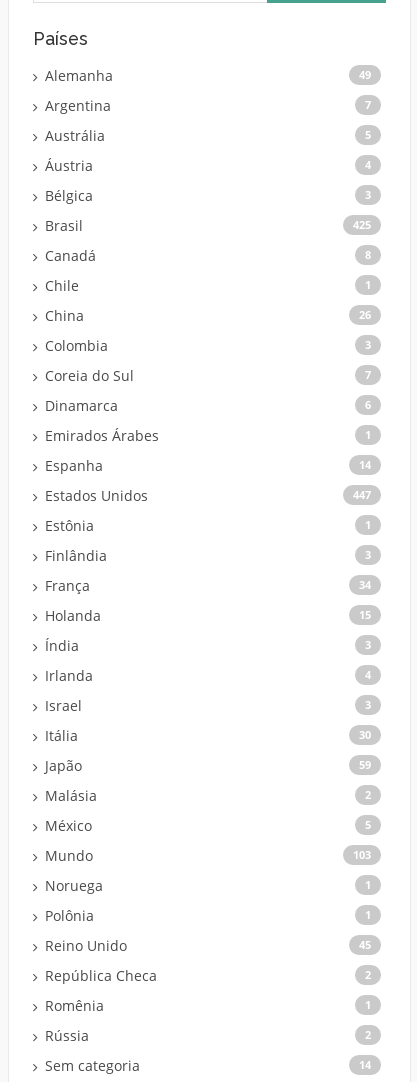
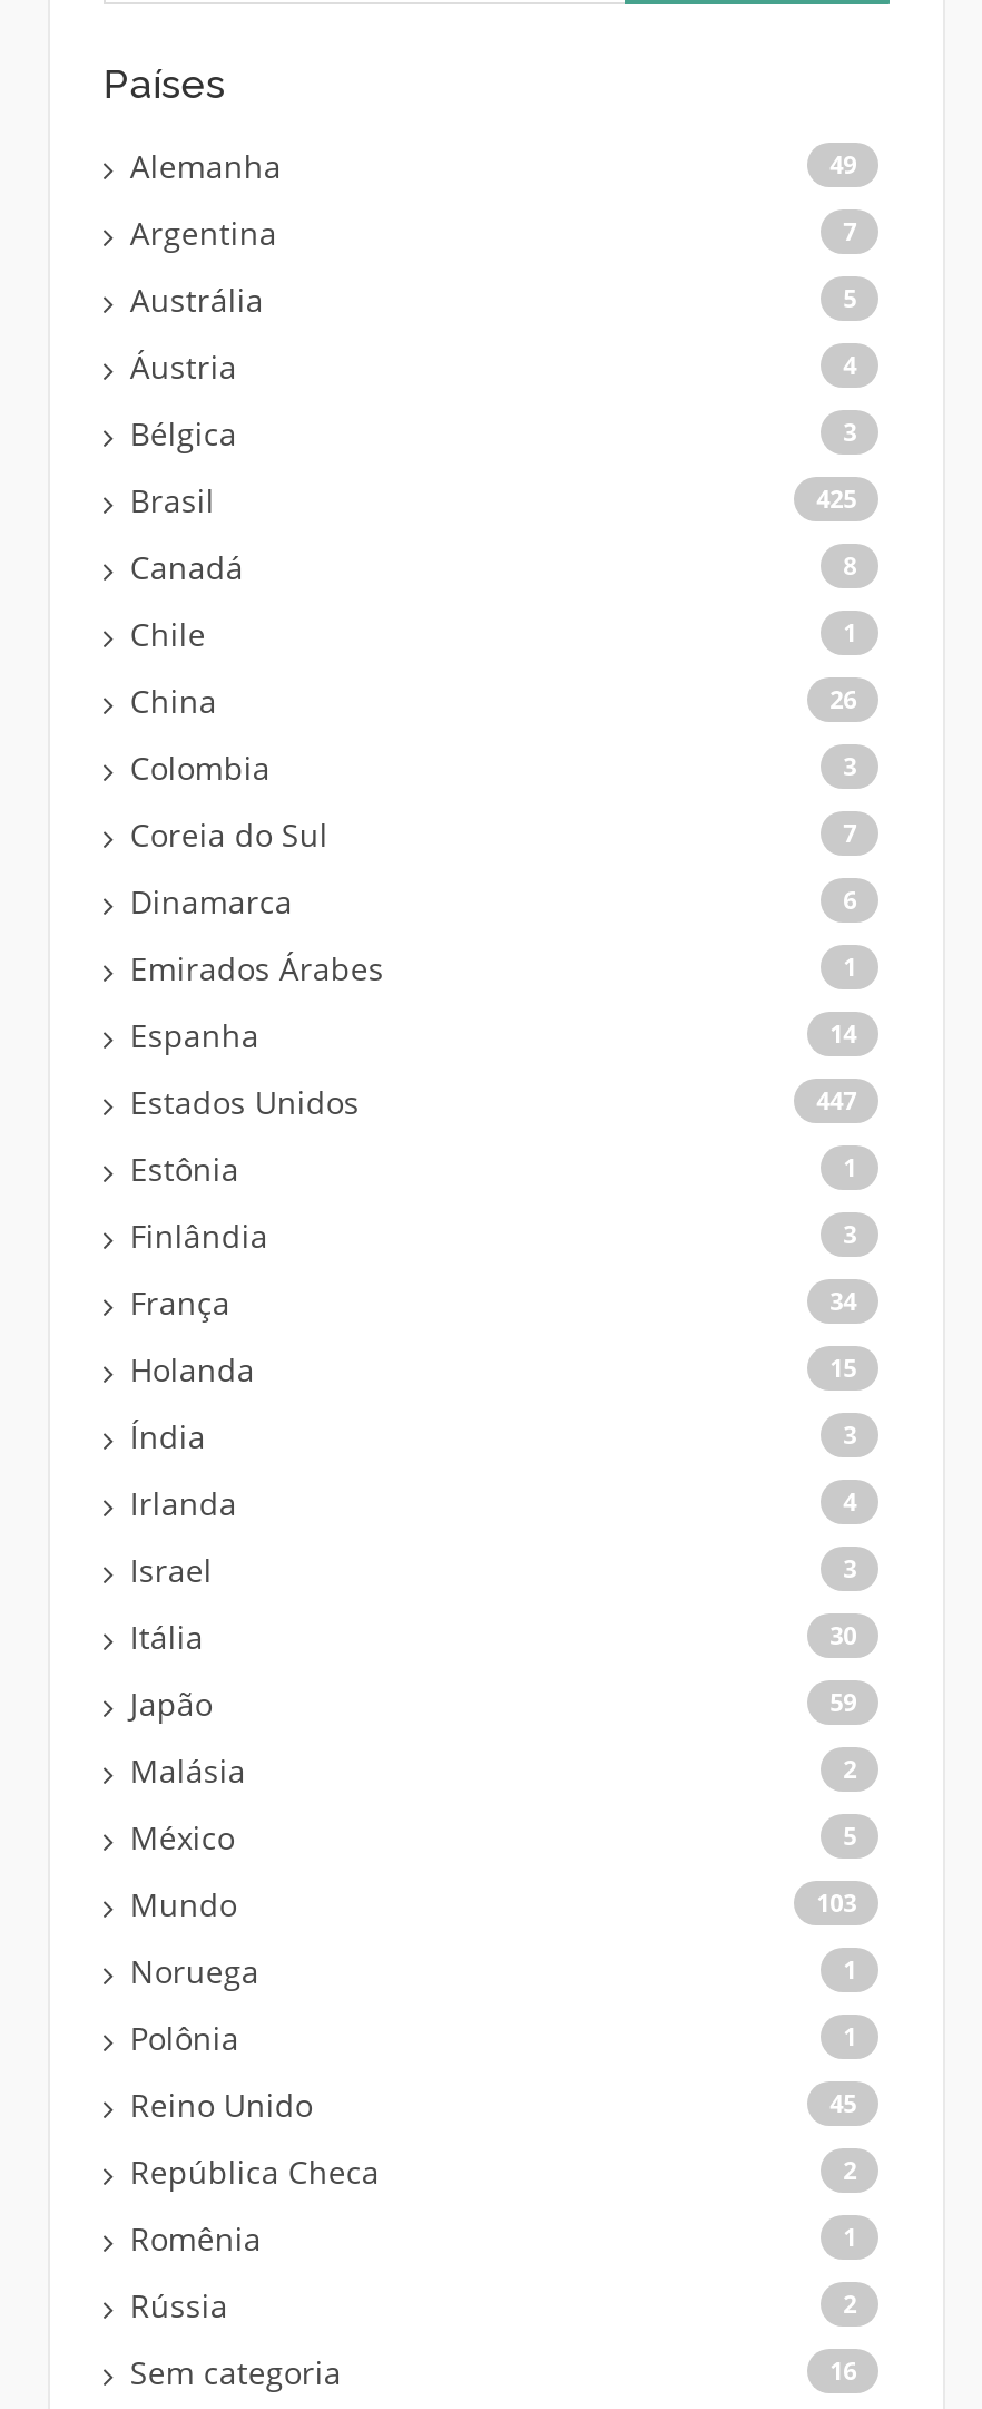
- 14
+ 16
